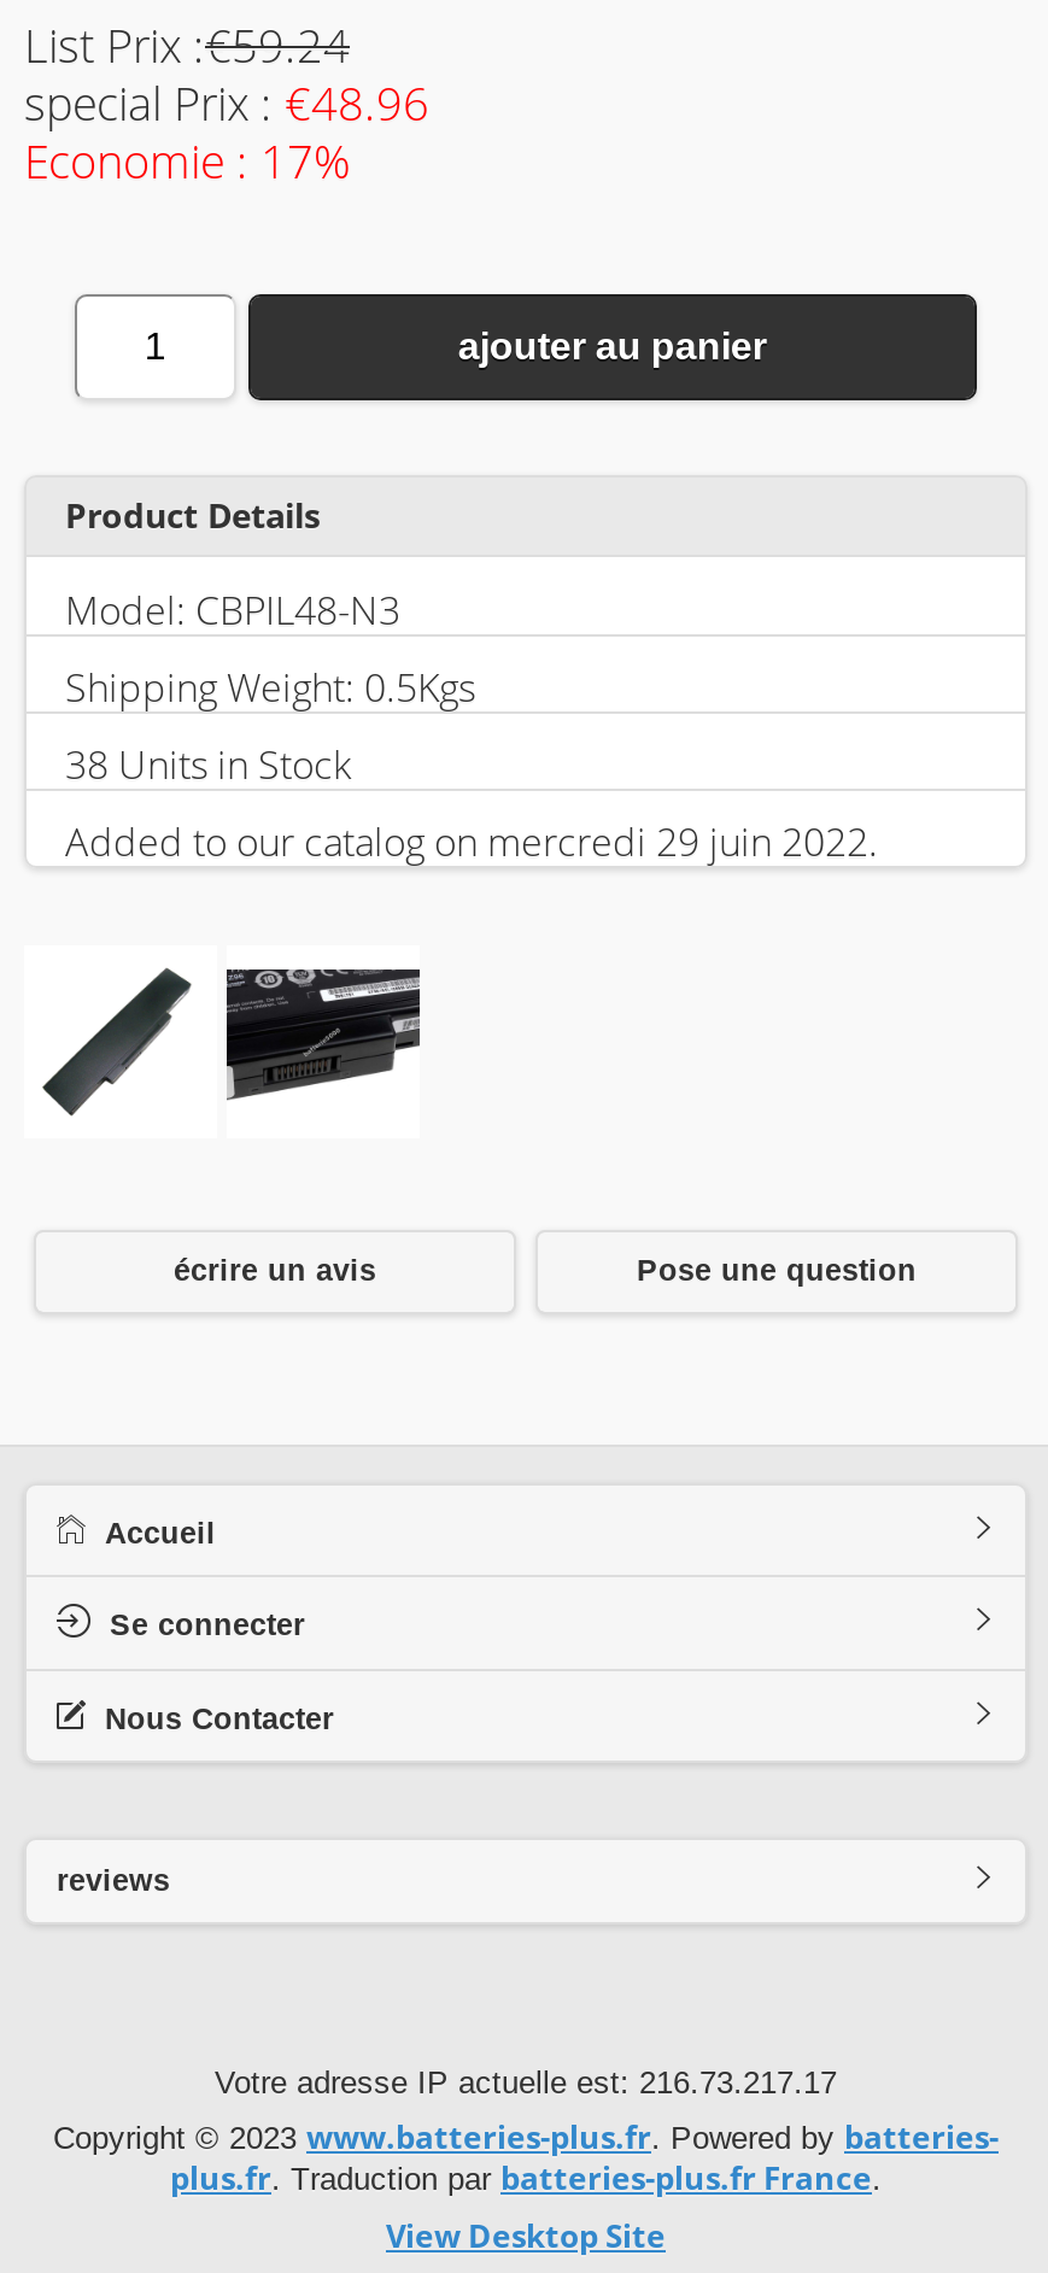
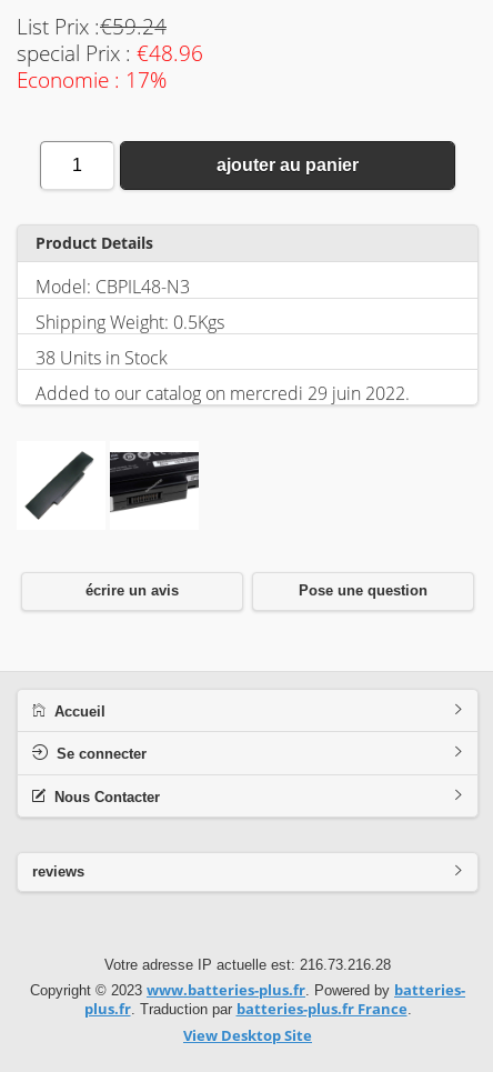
- Votre adresse IP actuelle est: 216.73.217.17
+ Votre adresse IP actuelle est: 216.73.216.28
